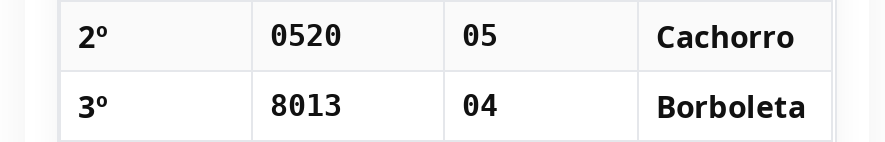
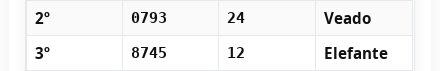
- 0520
- 05
- Cachorro
+ 0793
+ 24
+ Veado

- 8013
- 04
- Borboleta
+ 8745
+ 12
+ Elefante
